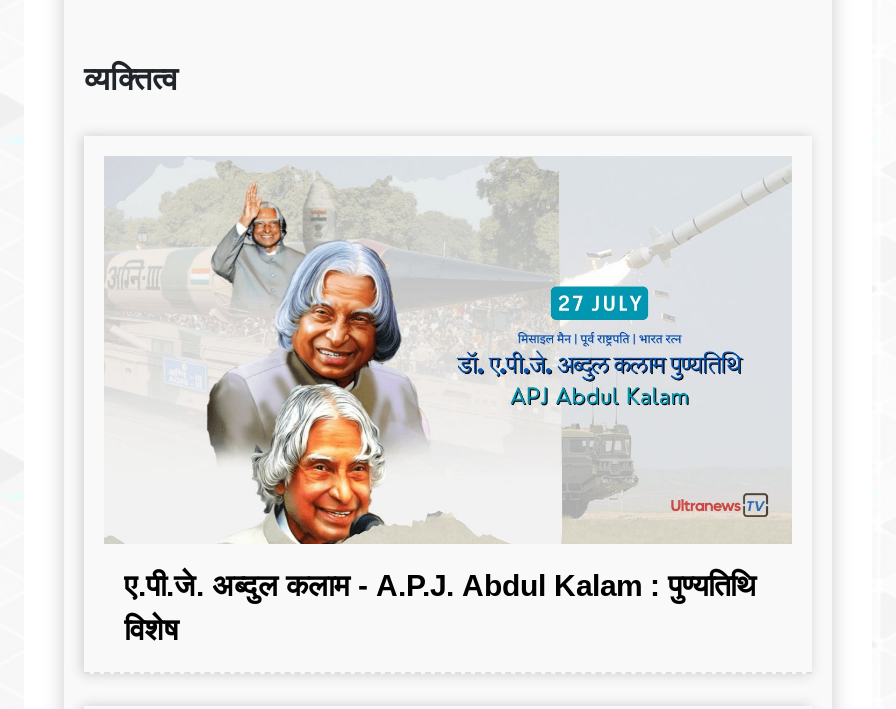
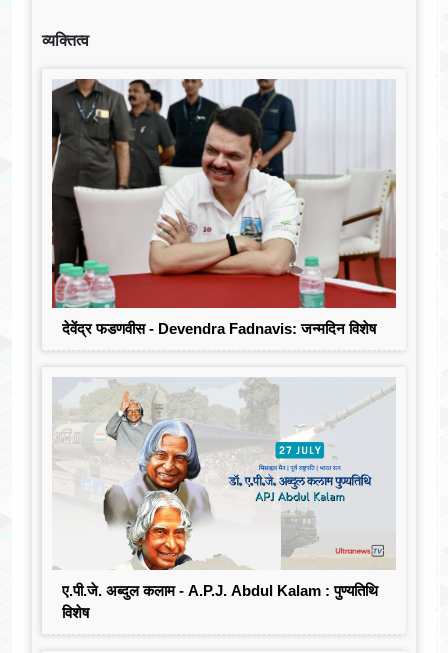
+ [image]
+ देवेंद्र फडणवीस - Devendra Fadnavis: जन्मदिन विशेष
